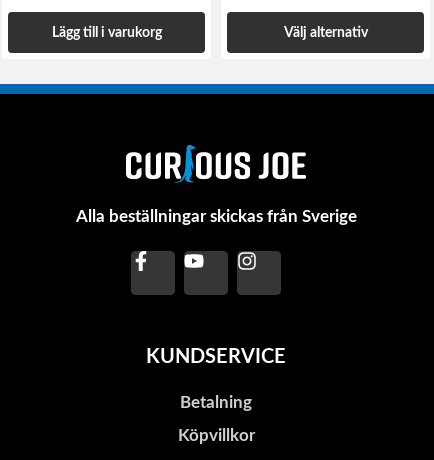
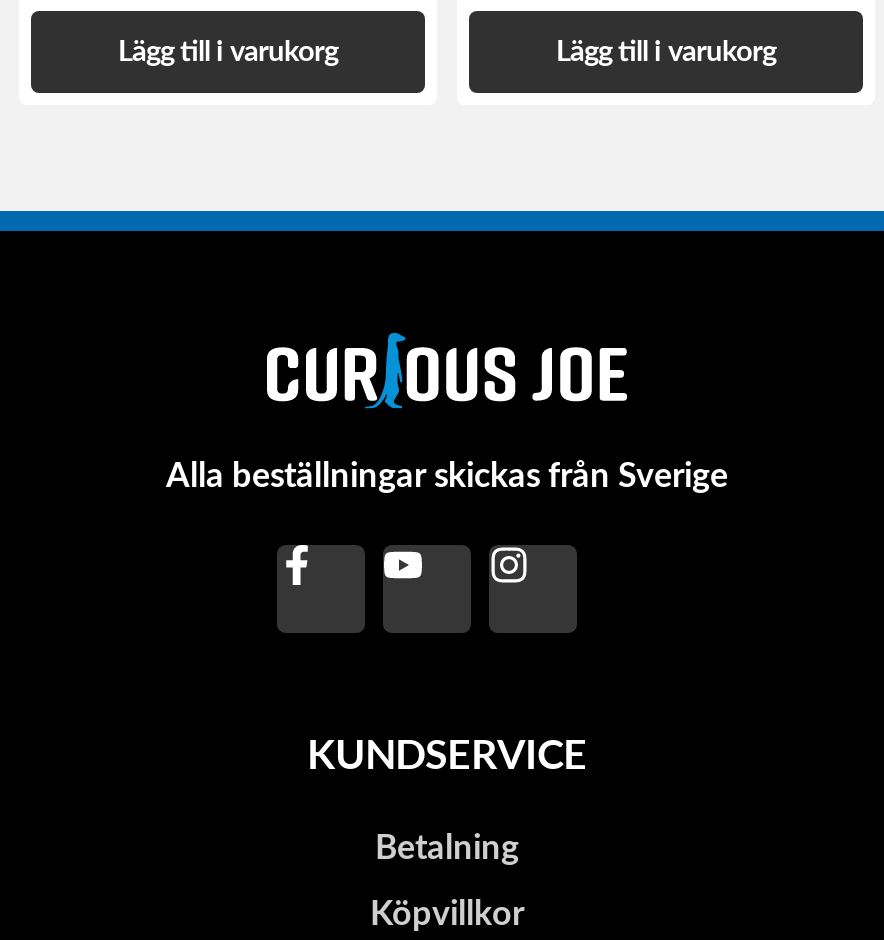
- Välj alternativ
+ Lägg till i varukorg
